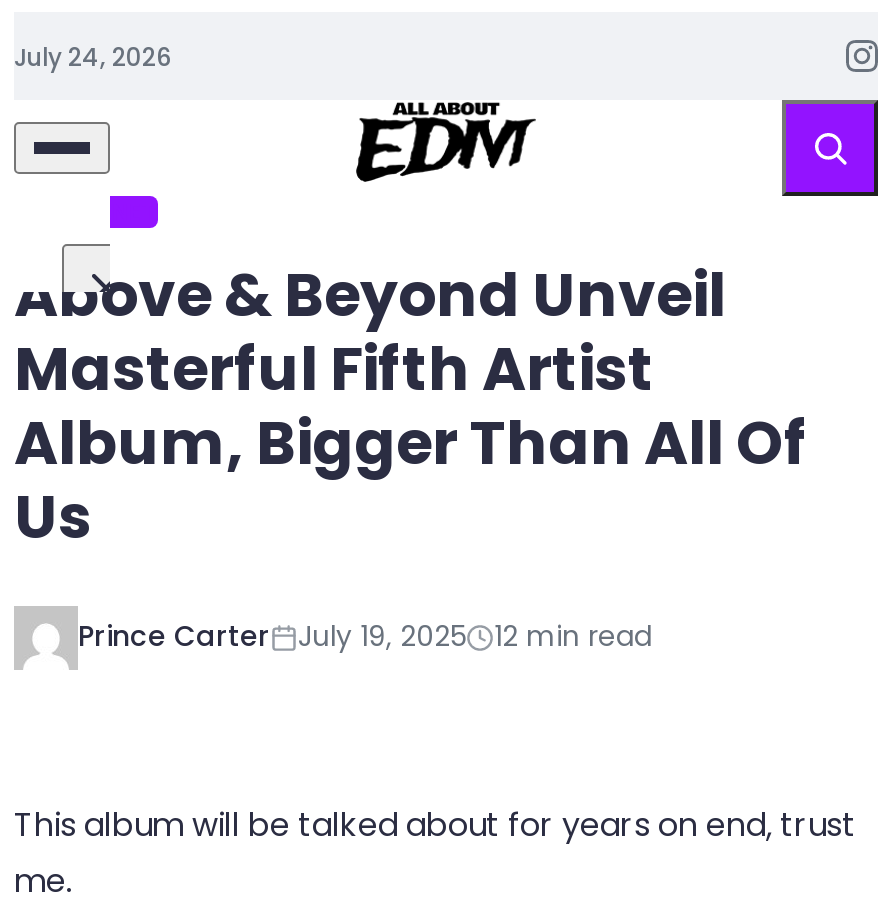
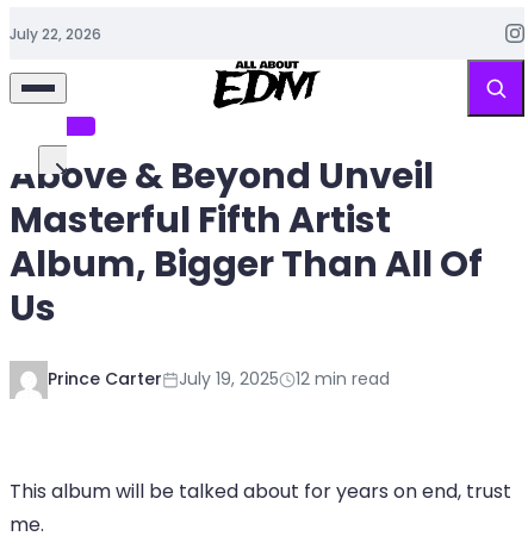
- July 24, 2026
+ July 22, 2026
